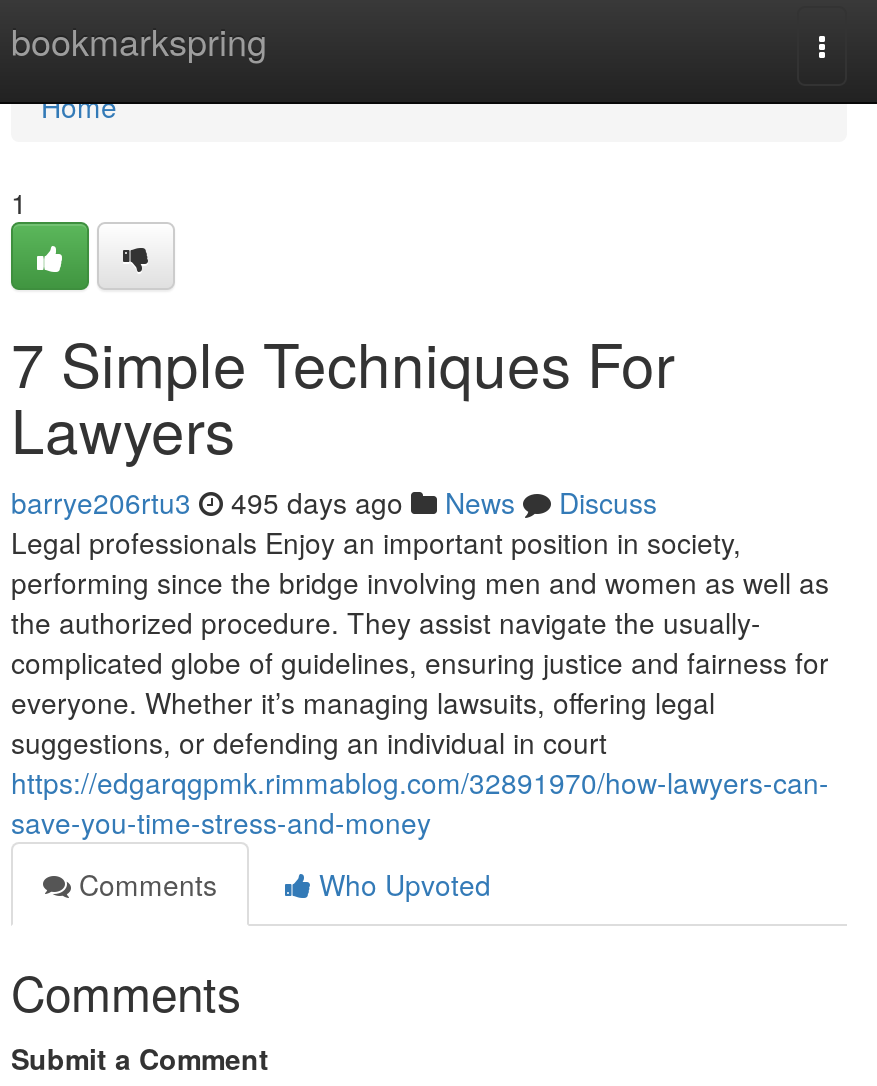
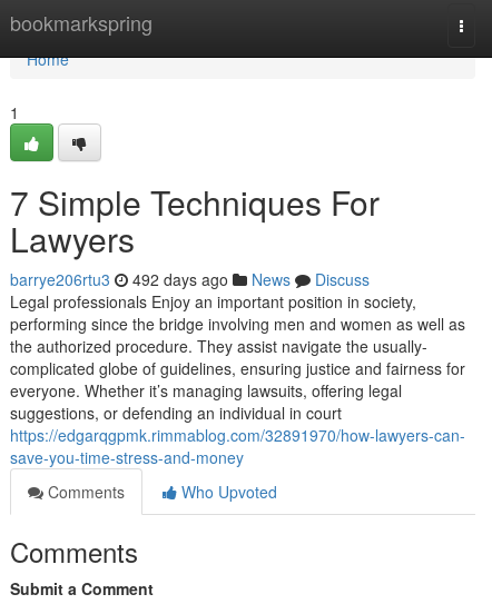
- barrye206rtu3 495 days ago News Discuss
+ barrye206rtu3 492 days ago News Discuss
